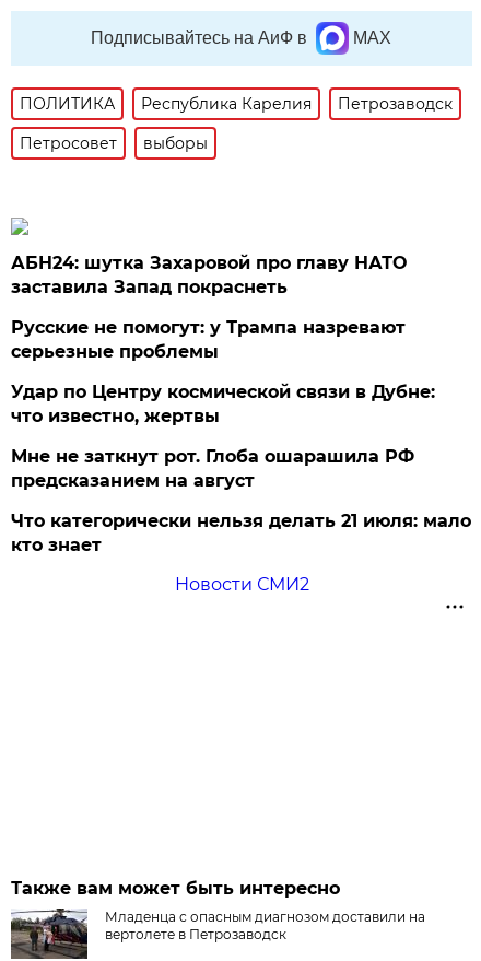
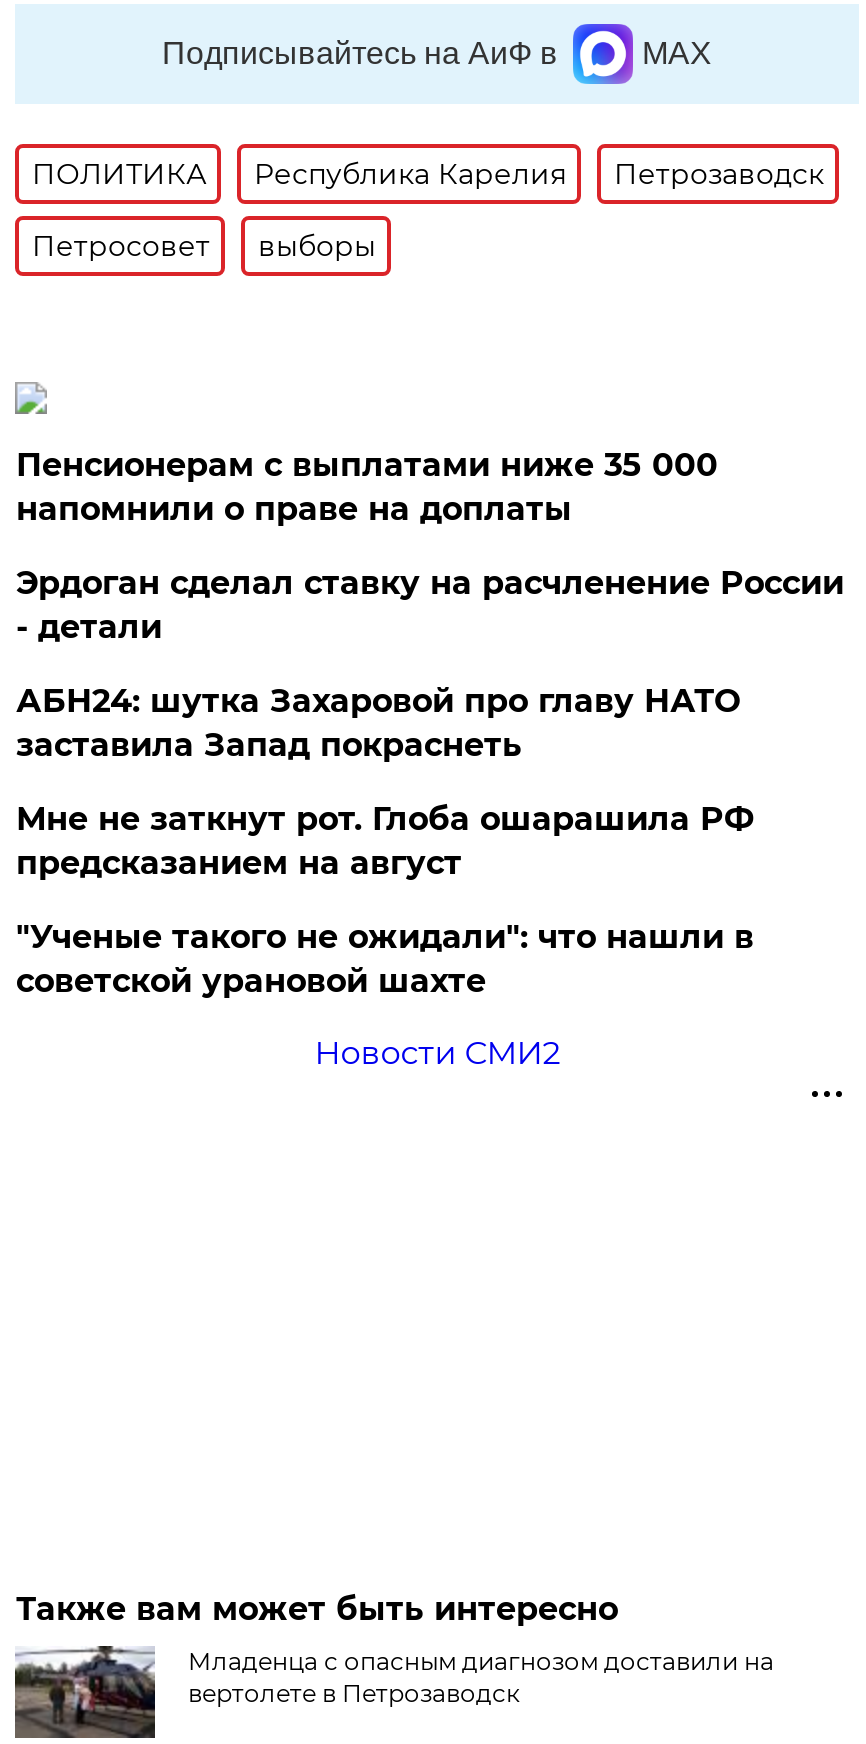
+ Пенсионерам с выплатами ниже 35 000
+ напомнили о праве на доплаты
+ Эрдоган сделал ставку на расчленение России
+ - детали

moved down: АБН24: шутка Захаровой про главу НАТО | заставила Запад покраснеть

- Русские не помогут: у Трампа назревают
- серьезные проблемы
- Удар по Центру космической связи в Дубне:
- что известно, жертвы

- Что категорически нельзя делать 21 июля: мало
- кто знает
+ "Ученые такого не ожидали": что нашли в
+ советской урановой шахте
